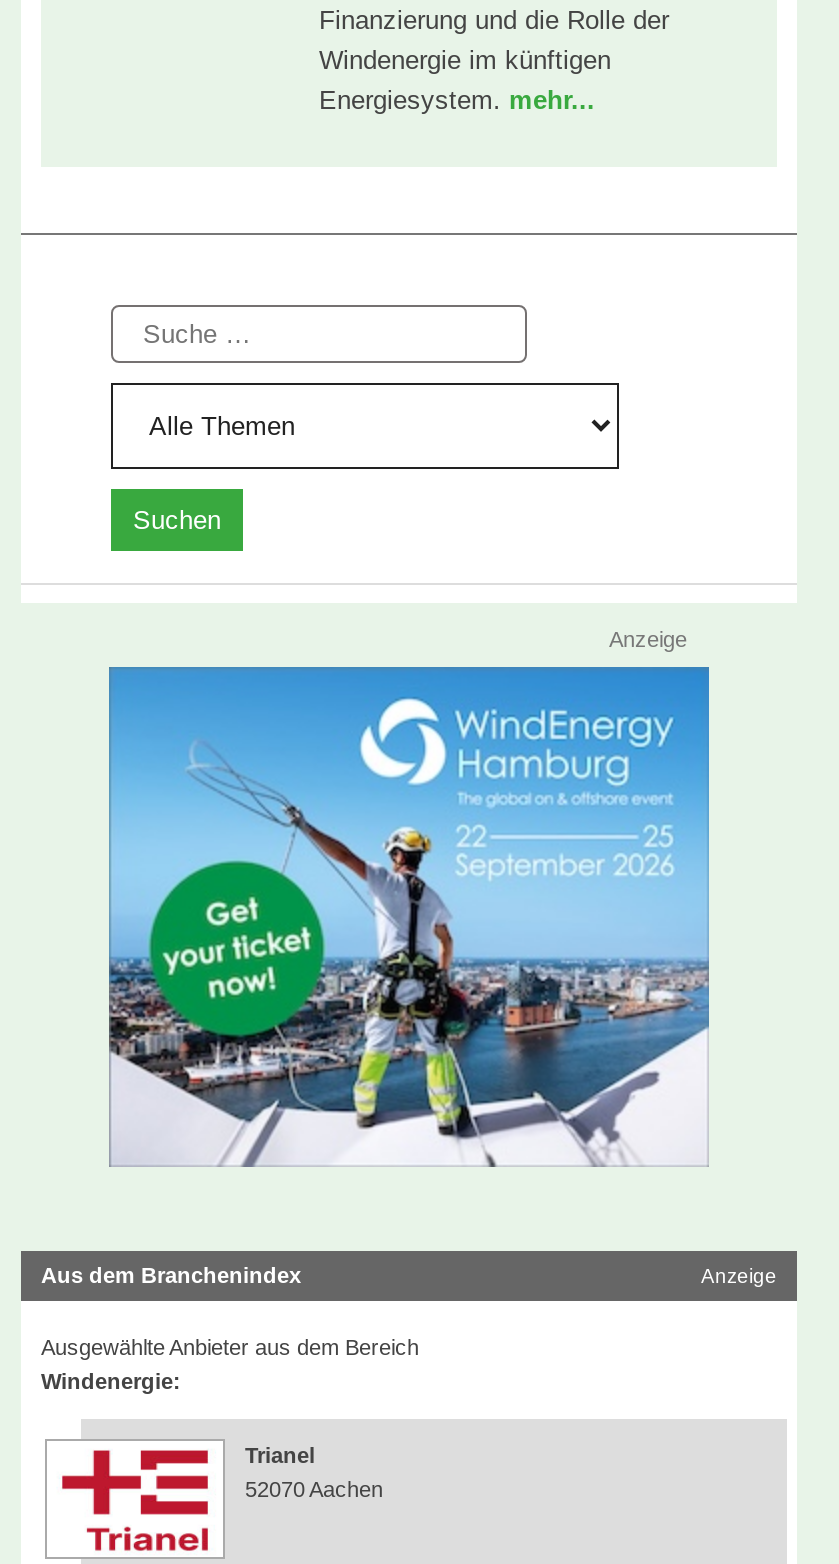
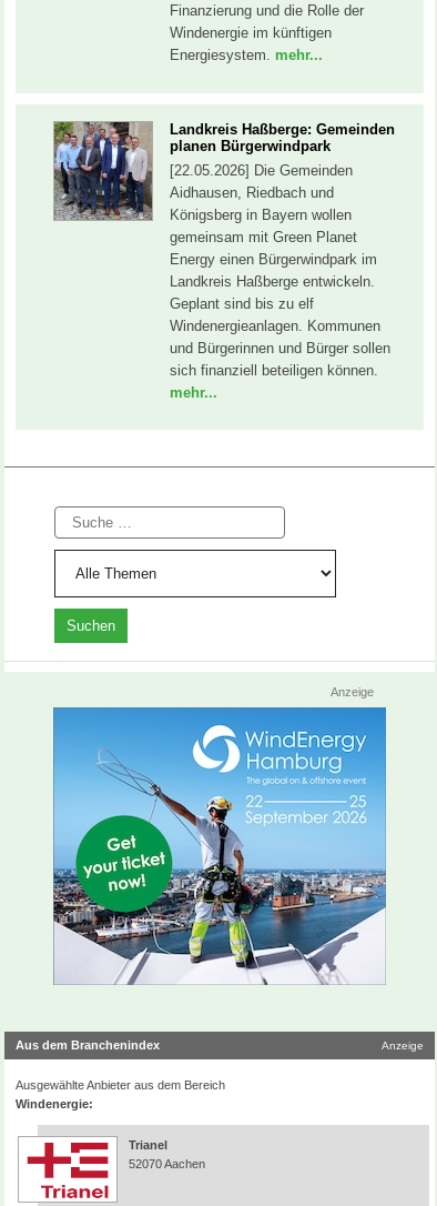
+ [image]
+ Landkreis Haßberge: Gemeinden
+ planen Bürgerwindpark
+ [22.05.2026] Die Gemeinden
+ Aidhausen, Riedbach und
+ Königsberg in Bayern wollen
+ gemeinsam mit Green Planet
+ Energy einen Bürgerwindpark im
+ Landkreis Haßberge entwickeln.
+ Geplant sind bis zu elf
+ Windenergieanlagen. Kommunen
+ und Bürgerinnen und Bürger sollen
+ sich finanziell beteiligen können.
+ mehr...
